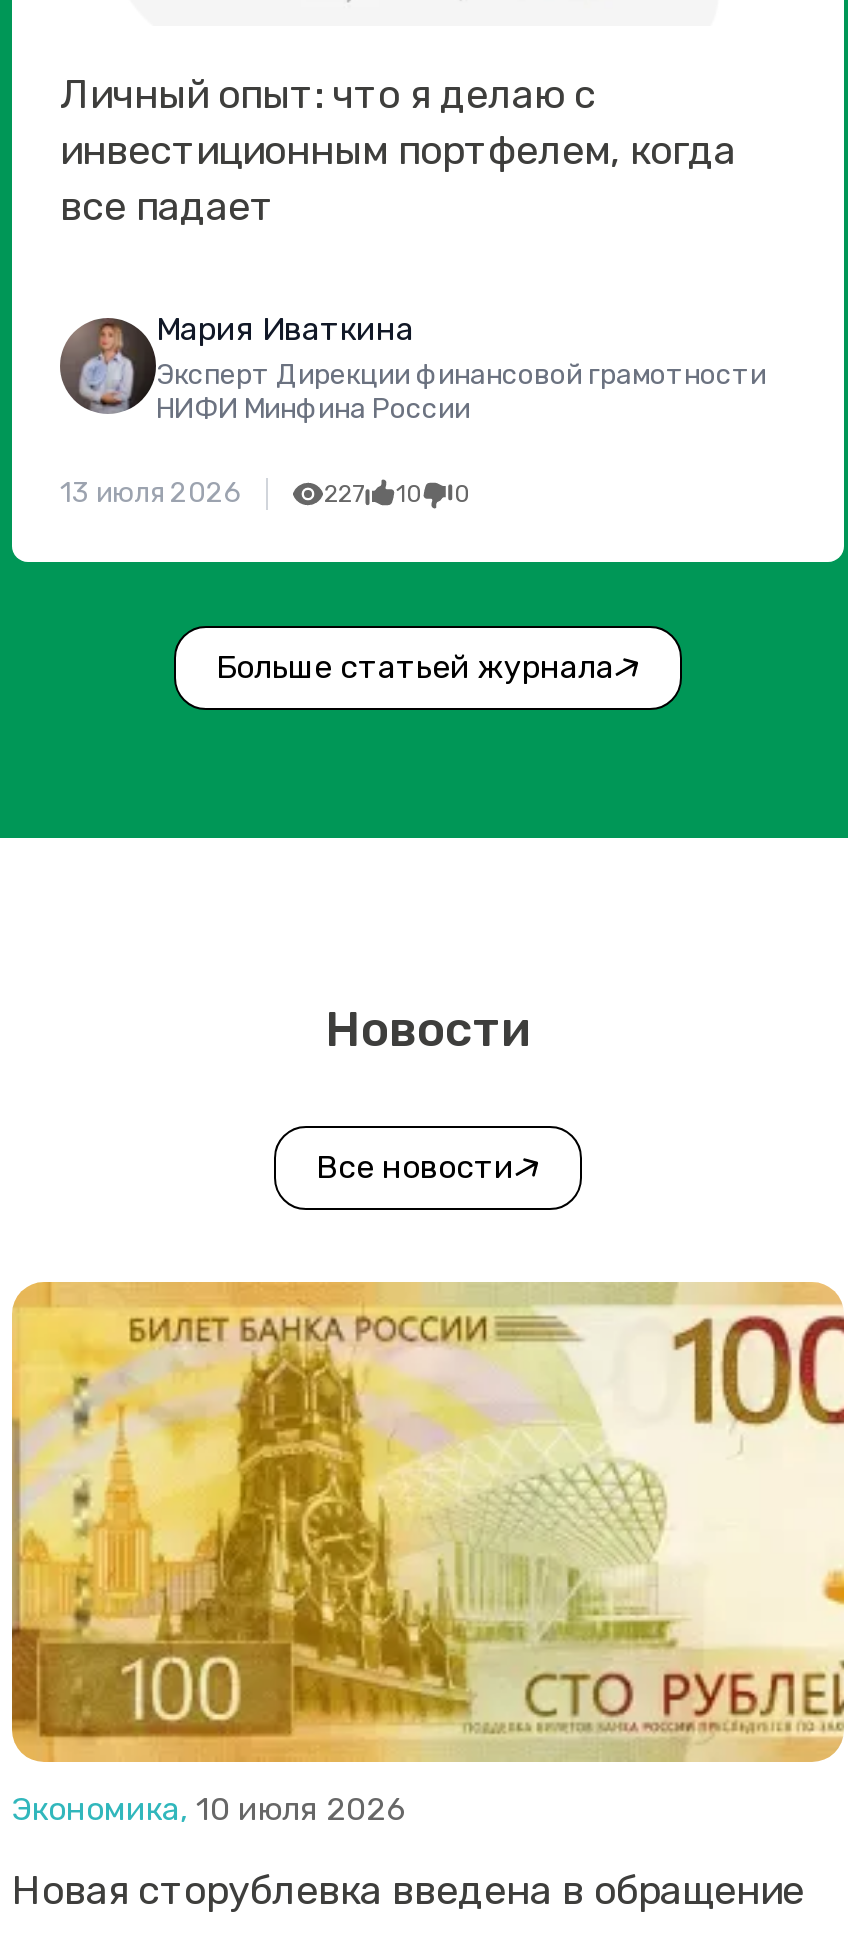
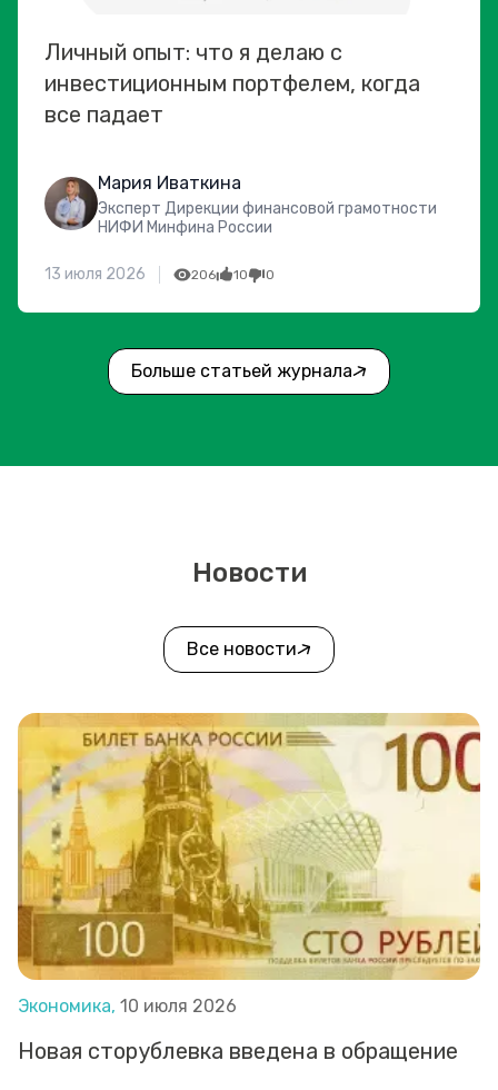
- 227
+ 206
